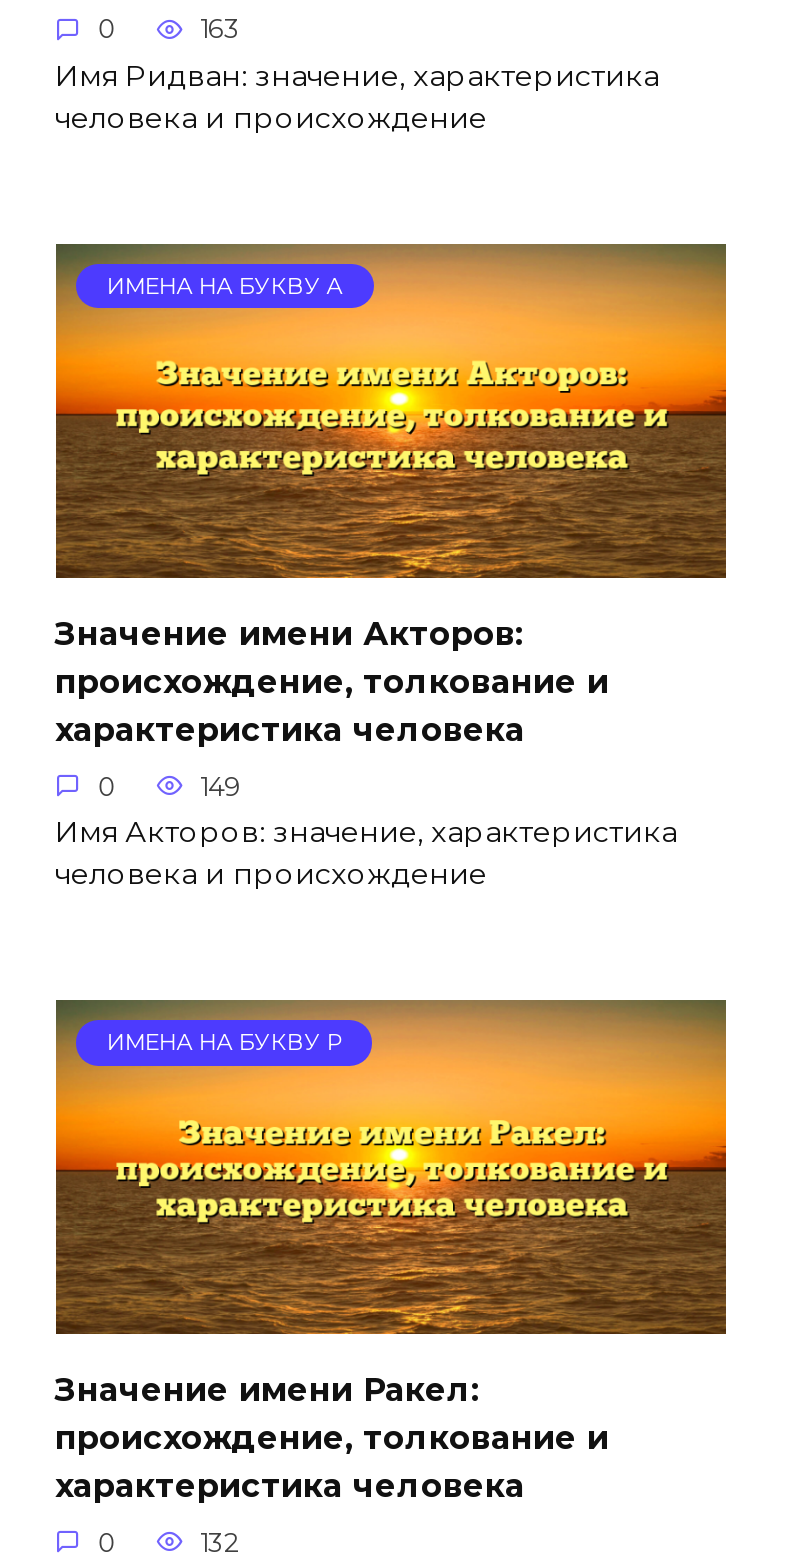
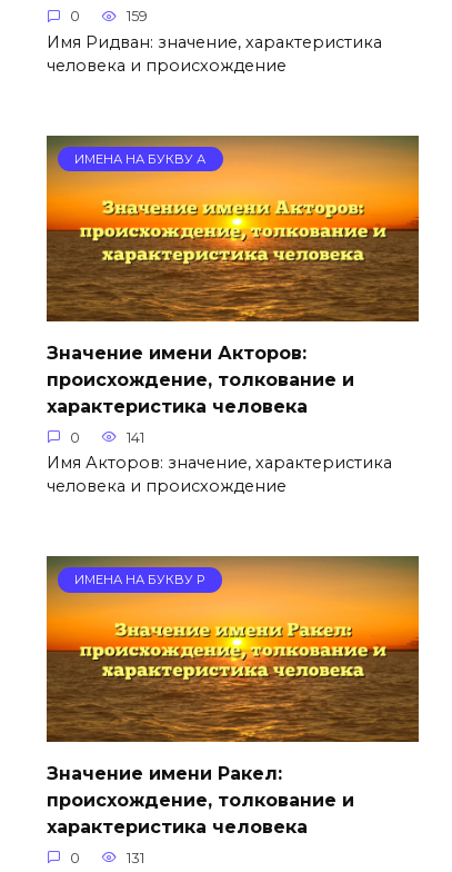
- 163
+ 159

- 149
+ 141

- 132
+ 131
